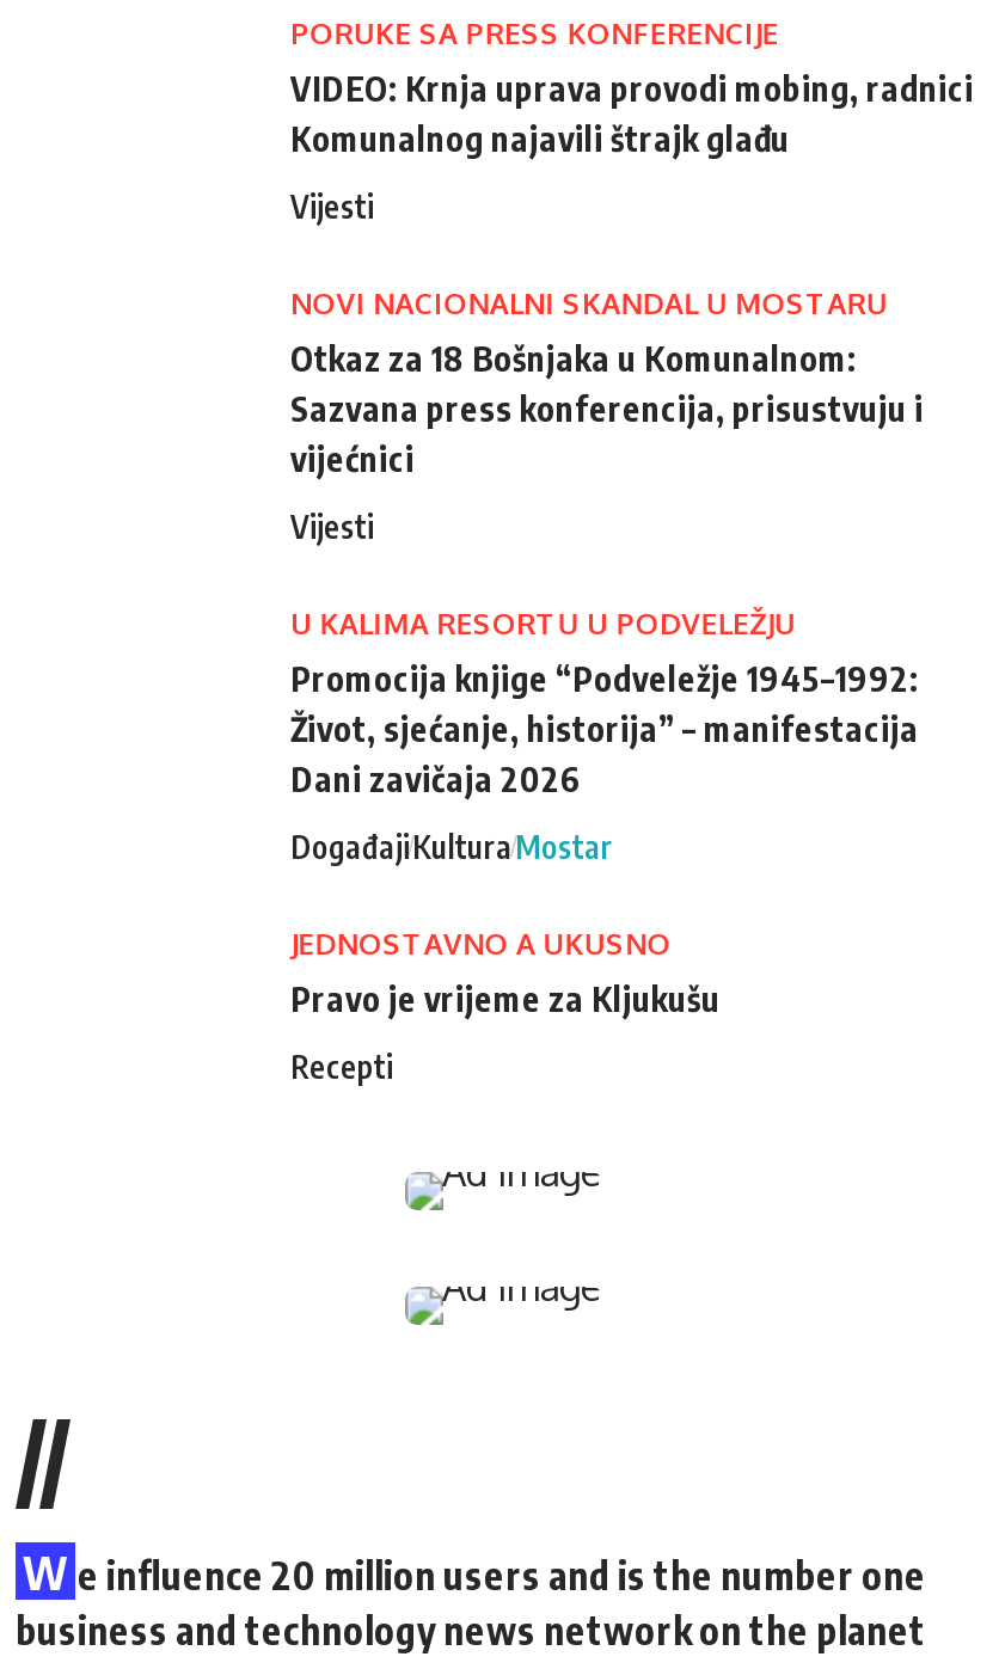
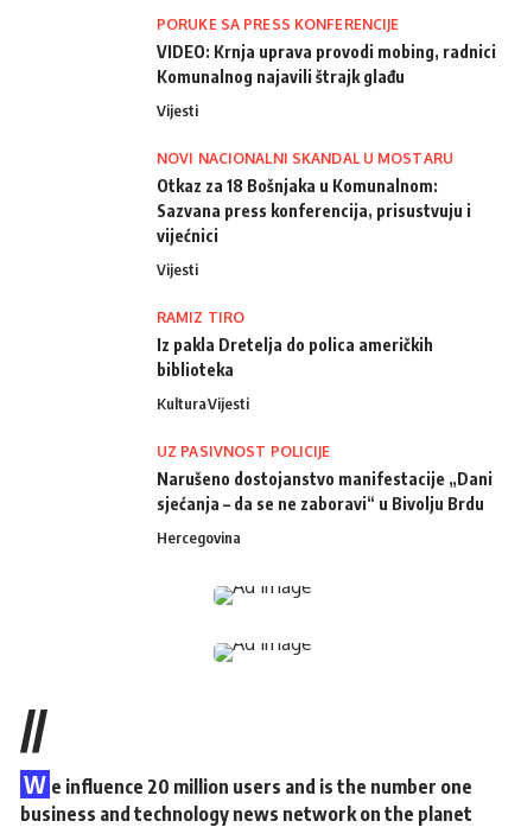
- U KALIMA RESORTU U PODVELEŽJU
- Promocija knjige “Podveležje 1945–1992:
- Život, sjećanje, historija” – manifestacija
- Dani zavičaja 2026
+ RAMIZ TIRO
+ Iz pakla Dretelja do polica američkih
+ biblioteka

- DogađajiKultura Mostar
+ KulturaVijesti

- JEDNOSTAVNO A UKUSNO
- Pravo je vrijeme za Kljukušu
+ UZ PASIVNOST POLICIJE
+ Narušeno dostojanstvo manifestacije „Dani
+ sjećanja – da se ne zaboravi“ u Bivolju Brdu

- Recepti
+ Hercegovina
